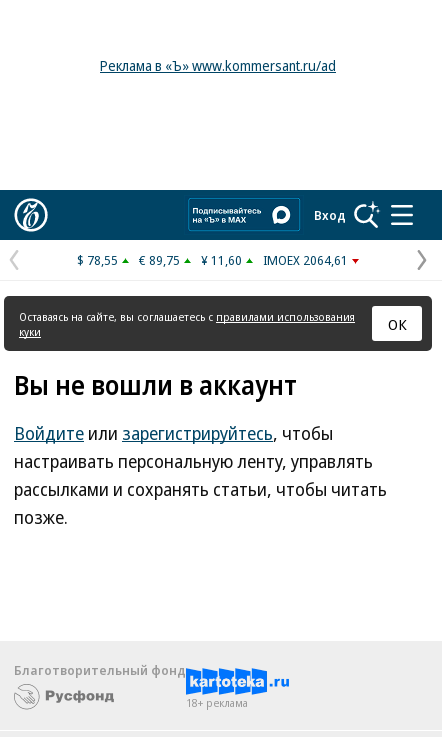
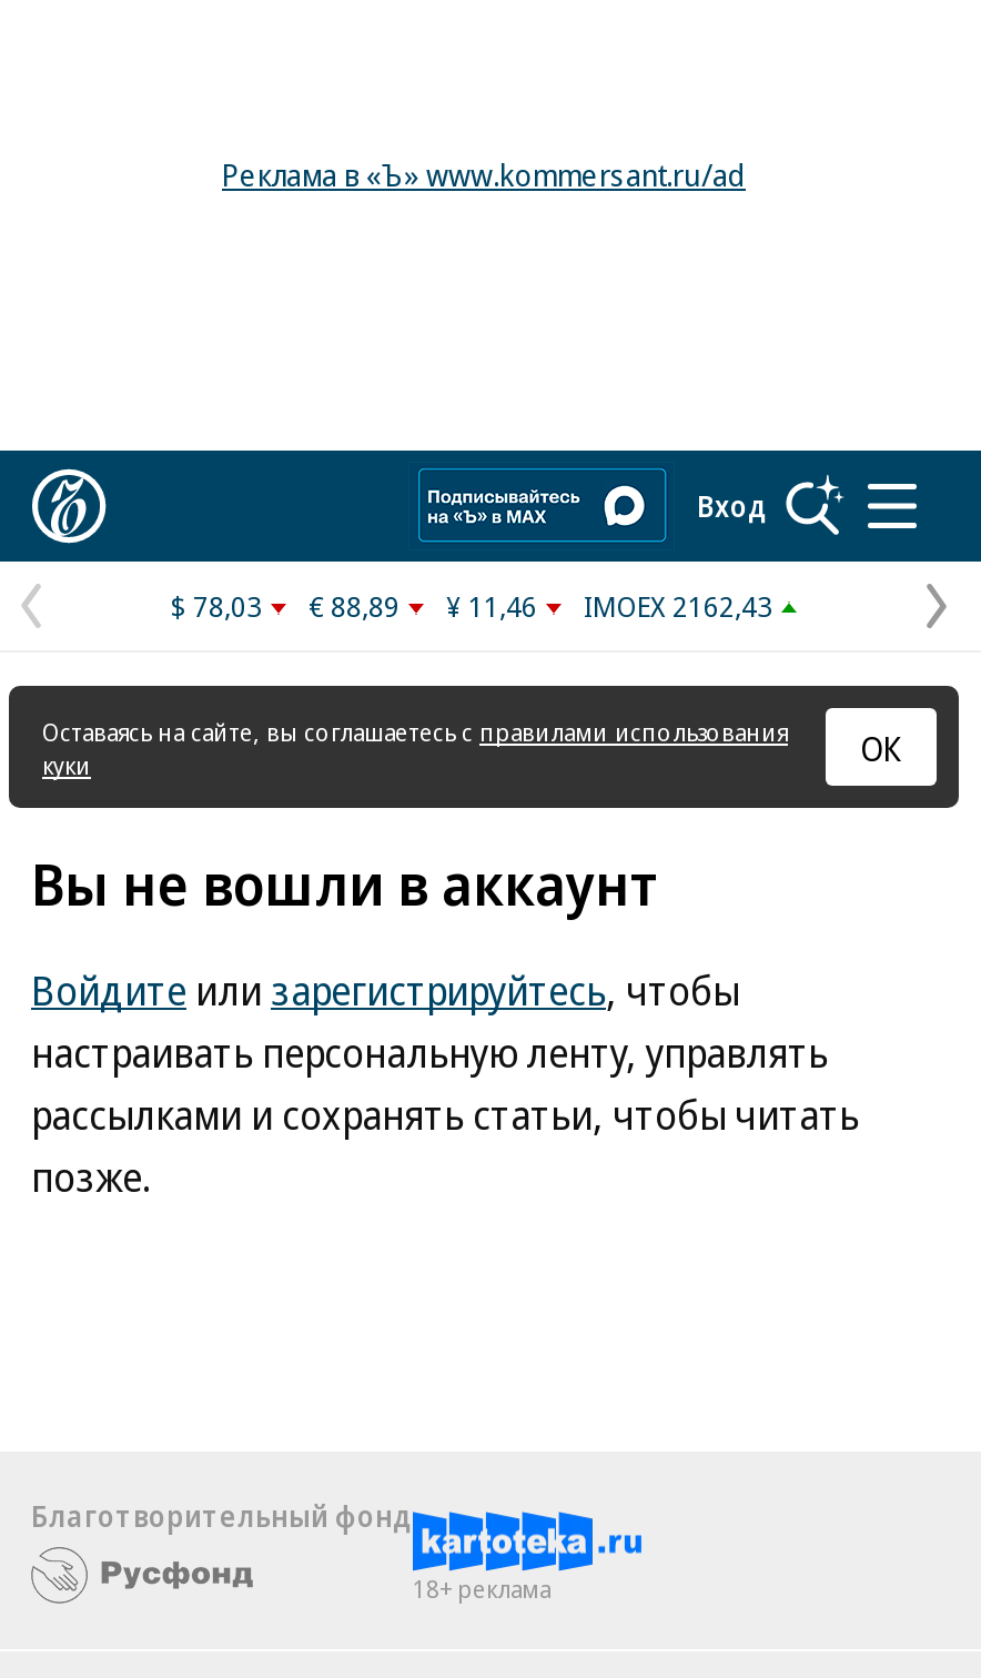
- $ 78,55
+ $ 78,03

- € 89,75
+ € 88,89

- ¥ 11,60
+ ¥ 11,46

- IMOEX 2064,61
+ IMOEX 2162,43
